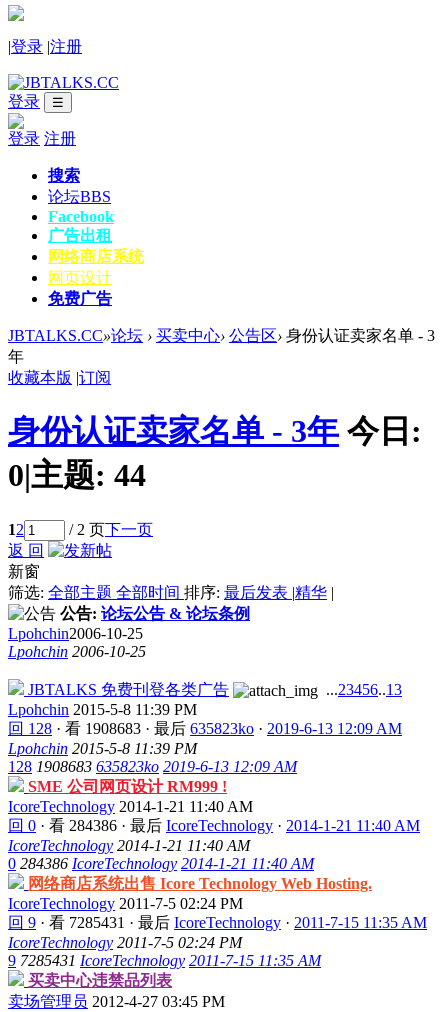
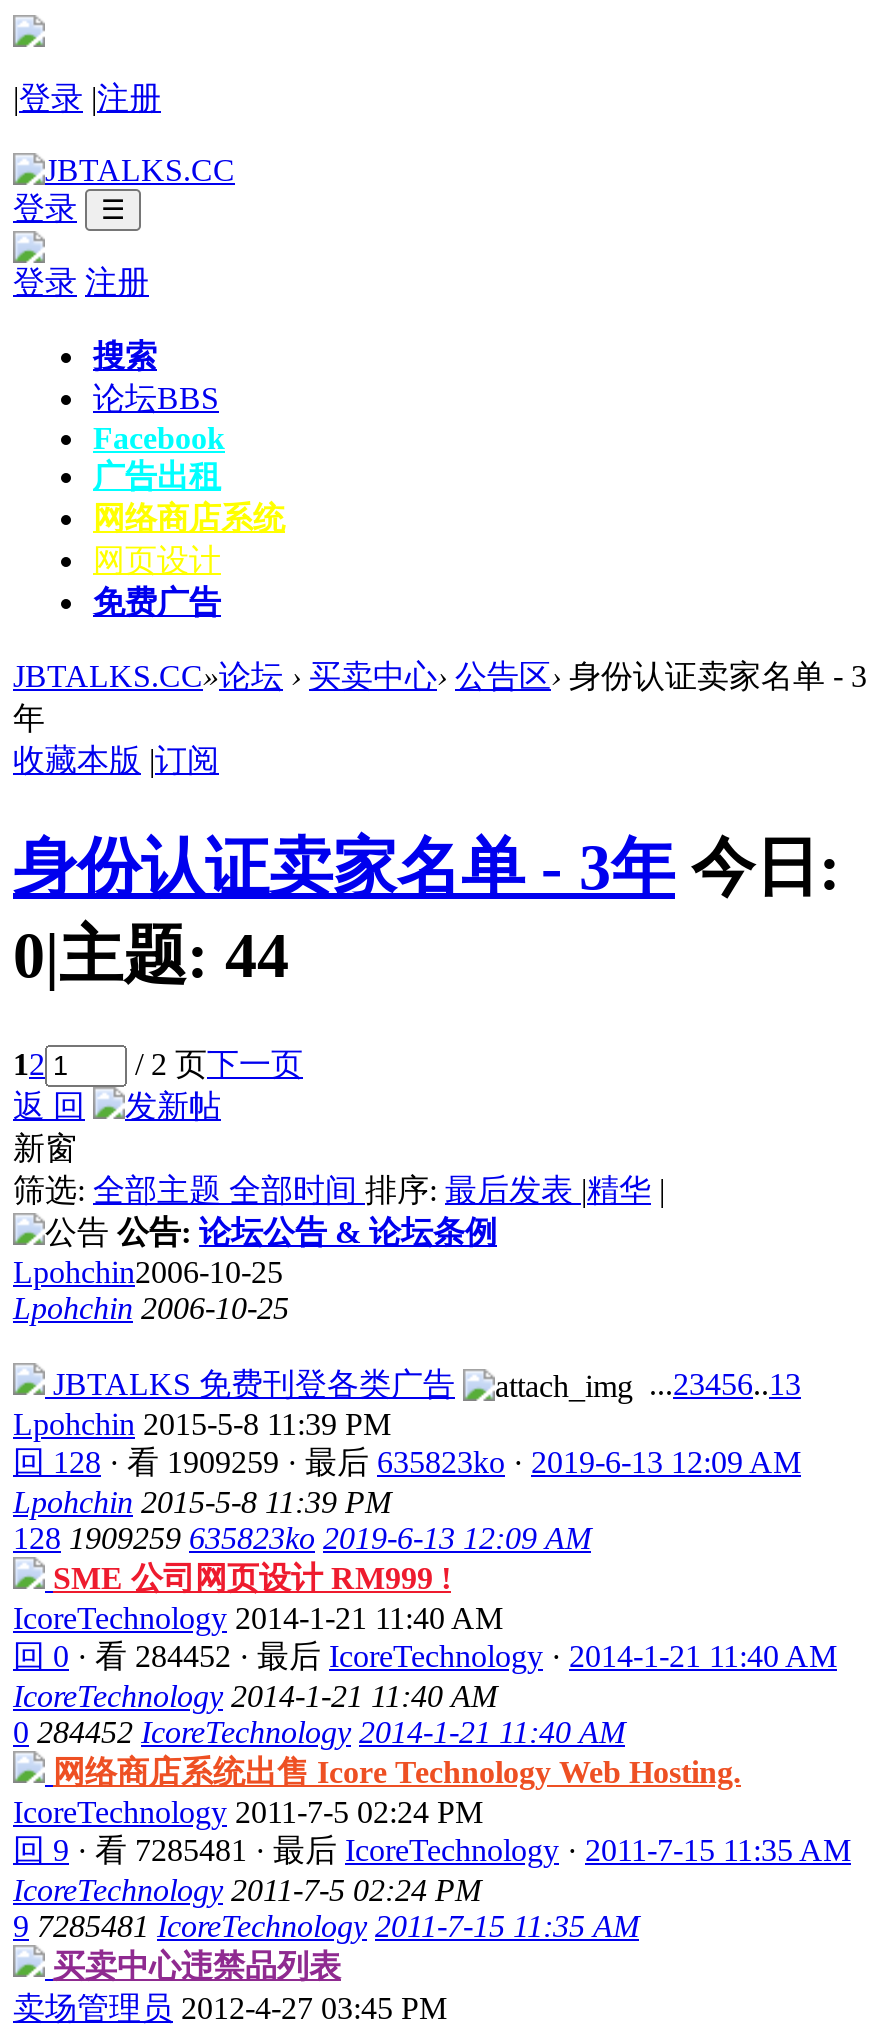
- 回 128 · 看 1908683 · 最后635823ko · 2019-6-13 12:09 AM
+ 回 128 · 看 1909259 · 最后635823ko · 2019-6-13 12:09 AM

- 128 1908683 635823ko 2019-6-13 12:09 AM
+ 128 1909259 635823ko 2019-6-13 12:09 AM

- 回 0 · 看 284386 · 最后IcoreTechnology · 2014-1-21 11:40 AM
+ 回 0 · 看 284452 · 最后IcoreTechnology · 2014-1-21 11:40 AM

- 0 284386 IcoreTechnology 2014-1-21 11:40 AM
+ 0 284452 IcoreTechnology 2014-1-21 11:40 AM

- 回 9 · 看 7285431 · 最后IcoreTechnology · 2011-7-15 11:35 AM
+ 回 9 · 看 7285481 · 最后IcoreTechnology · 2011-7-15 11:35 AM

- 9 7285431 IcoreTechnology 2011-7-15 11:35 AM
+ 9 7285481 IcoreTechnology 2011-7-15 11:35 AM
